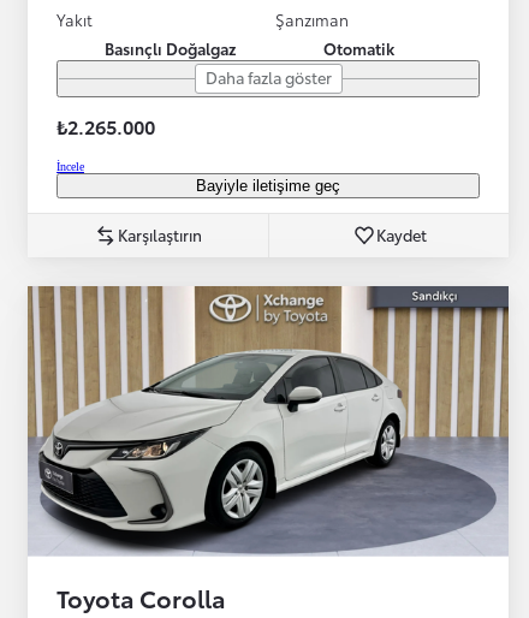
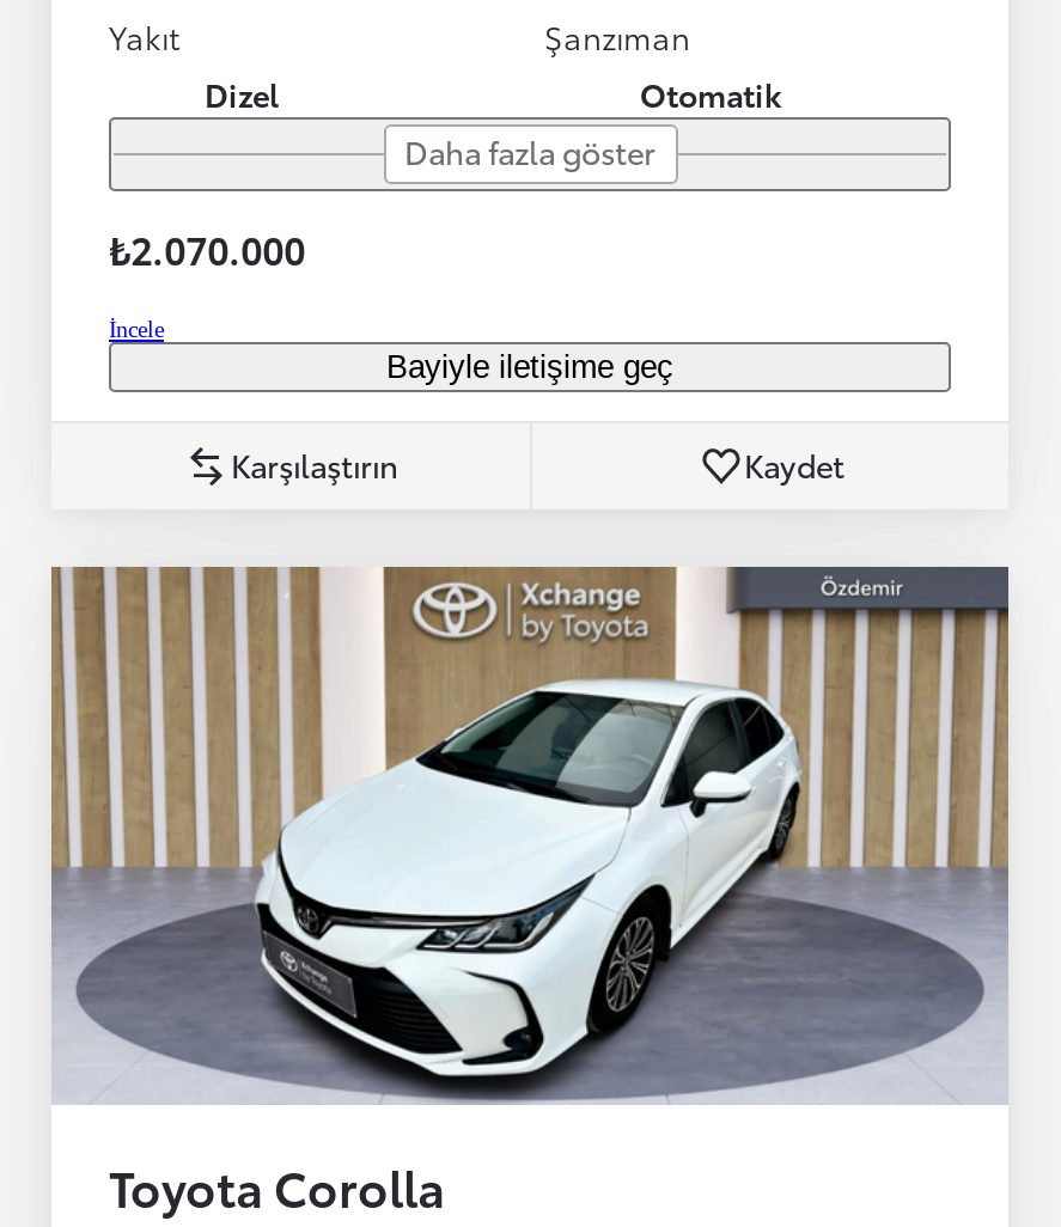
- Basınçlı Doğalgaz
+ Dizel

- ₺2.265.000
+ ₺2.070.000

- [image]
+ [image]
